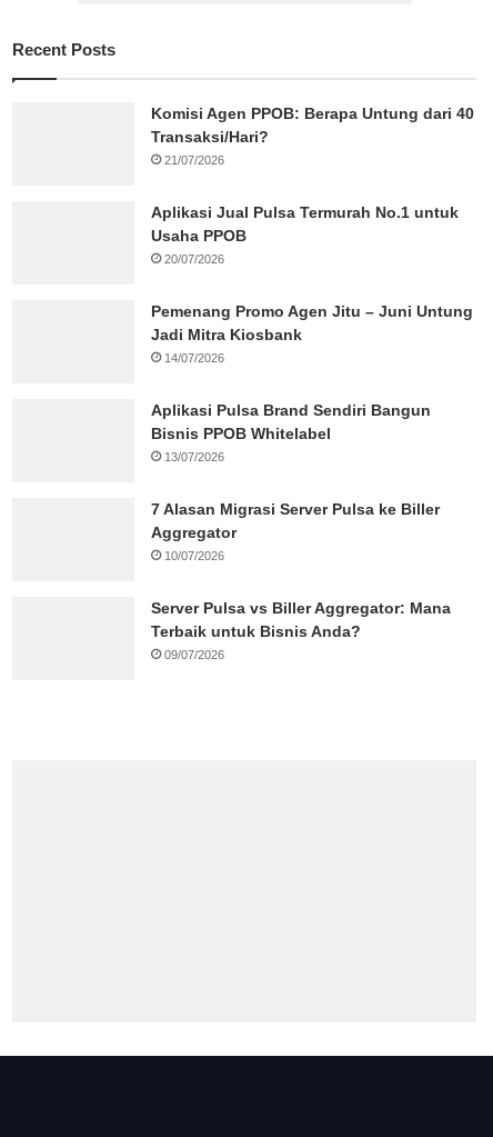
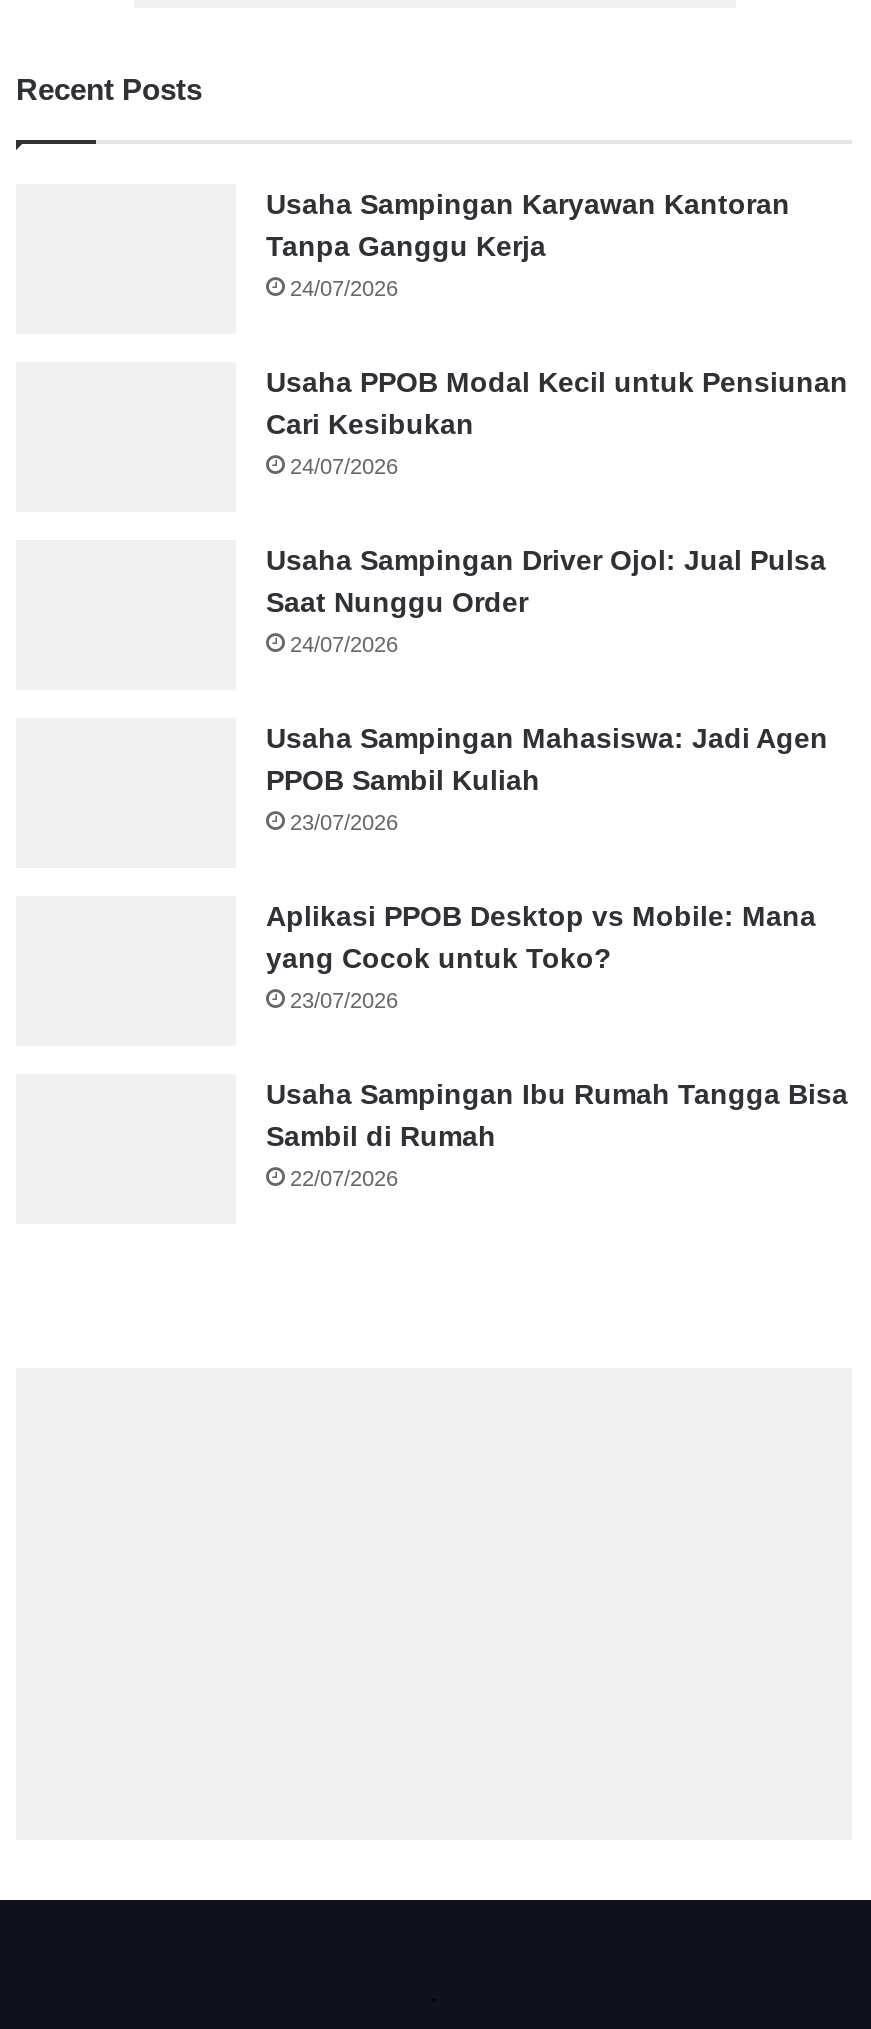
- Komisi Agen PPOB: Berapa Untung dari 40
- Transaksi/Hari?
- 21/07/2026
+ Usaha Sampingan Karyawan Kantoran
+ Tanpa Ganggu Kerja
+ 24/07/2026

- Aplikasi Jual Pulsa Termurah No.1 untuk
- Usaha PPOB
- 20/07/2026
+ Usaha PPOB Modal Kecil untuk Pensiunan
+ Cari Kesibukan
+ 24/07/2026

- Pemenang Promo Agen Jitu – Juni Untung
- Jadi Mitra Kiosbank
- 14/07/2026
+ Usaha Sampingan Driver Ojol: Jual Pulsa
+ Saat Nunggu Order
+ 24/07/2026

- Aplikasi Pulsa Brand Sendiri Bangun
- Bisnis PPOB Whitelabel
- 13/07/2026
+ Usaha Sampingan Mahasiswa: Jadi Agen
+ PPOB Sambil Kuliah
+ 23/07/2026

- 7 Alasan Migrasi Server Pulsa ke Biller
- Aggregator
- 10/07/2026
+ Aplikasi PPOB Desktop vs Mobile: Mana
+ yang Cocok untuk Toko?
+ 23/07/2026

- Server Pulsa vs Biller Aggregator: Mana
- Terbaik untuk Bisnis Anda?
- 09/07/2026
+ Usaha Sampingan Ibu Rumah Tangga Bisa
+ Sambil di Rumah
+ 22/07/2026
